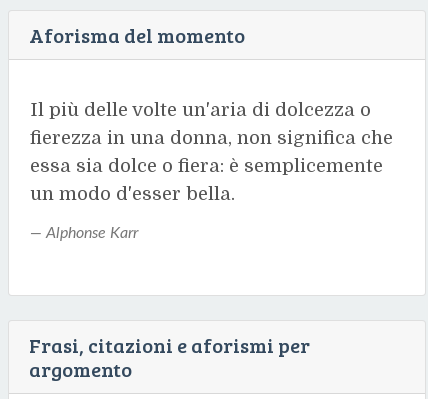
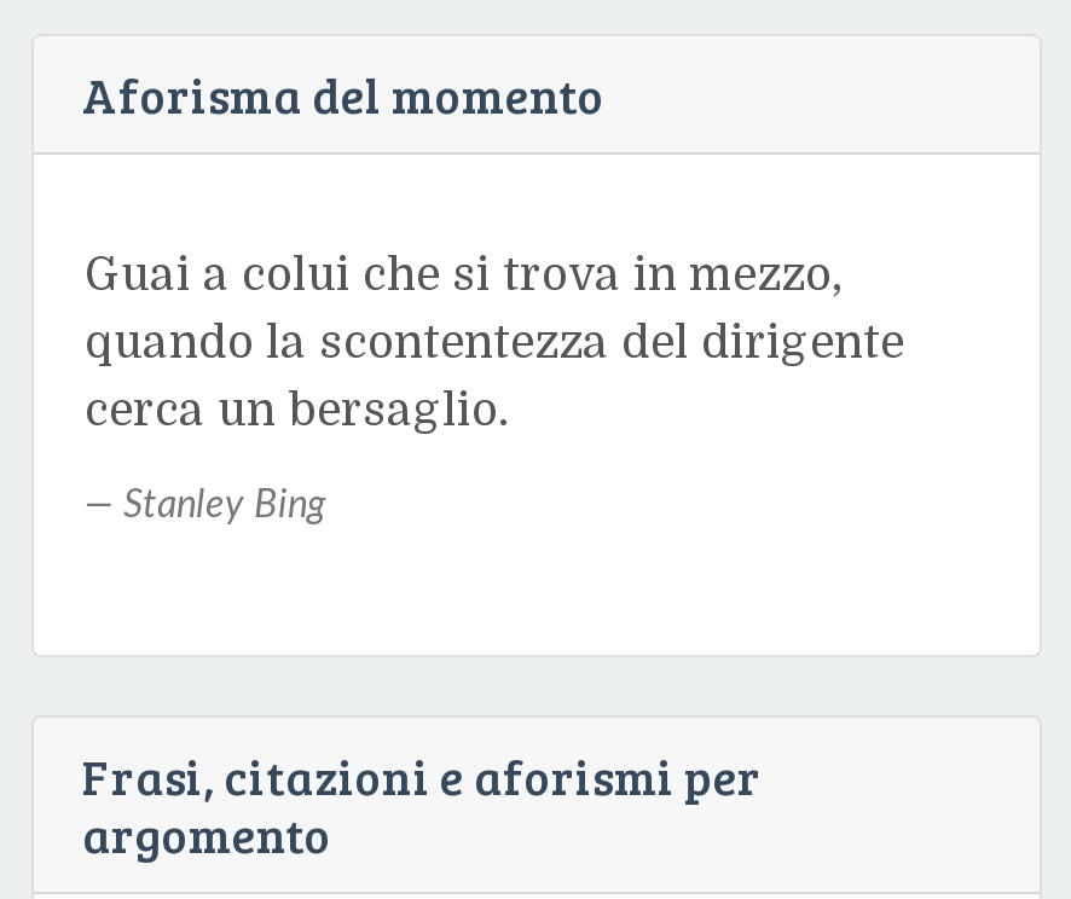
- Il più delle volte un'aria di dolcezza o
- fierezza in una donna, non significa che
- essa sia dolce o fiera: è semplicemente
- un modo d'esser bella.
+ Guai a colui che si trova in mezzo,
+ quando la scontentezza del dirigente
+ cerca un bersaglio.

- Alphonse Karr
+ Stanley Bing
